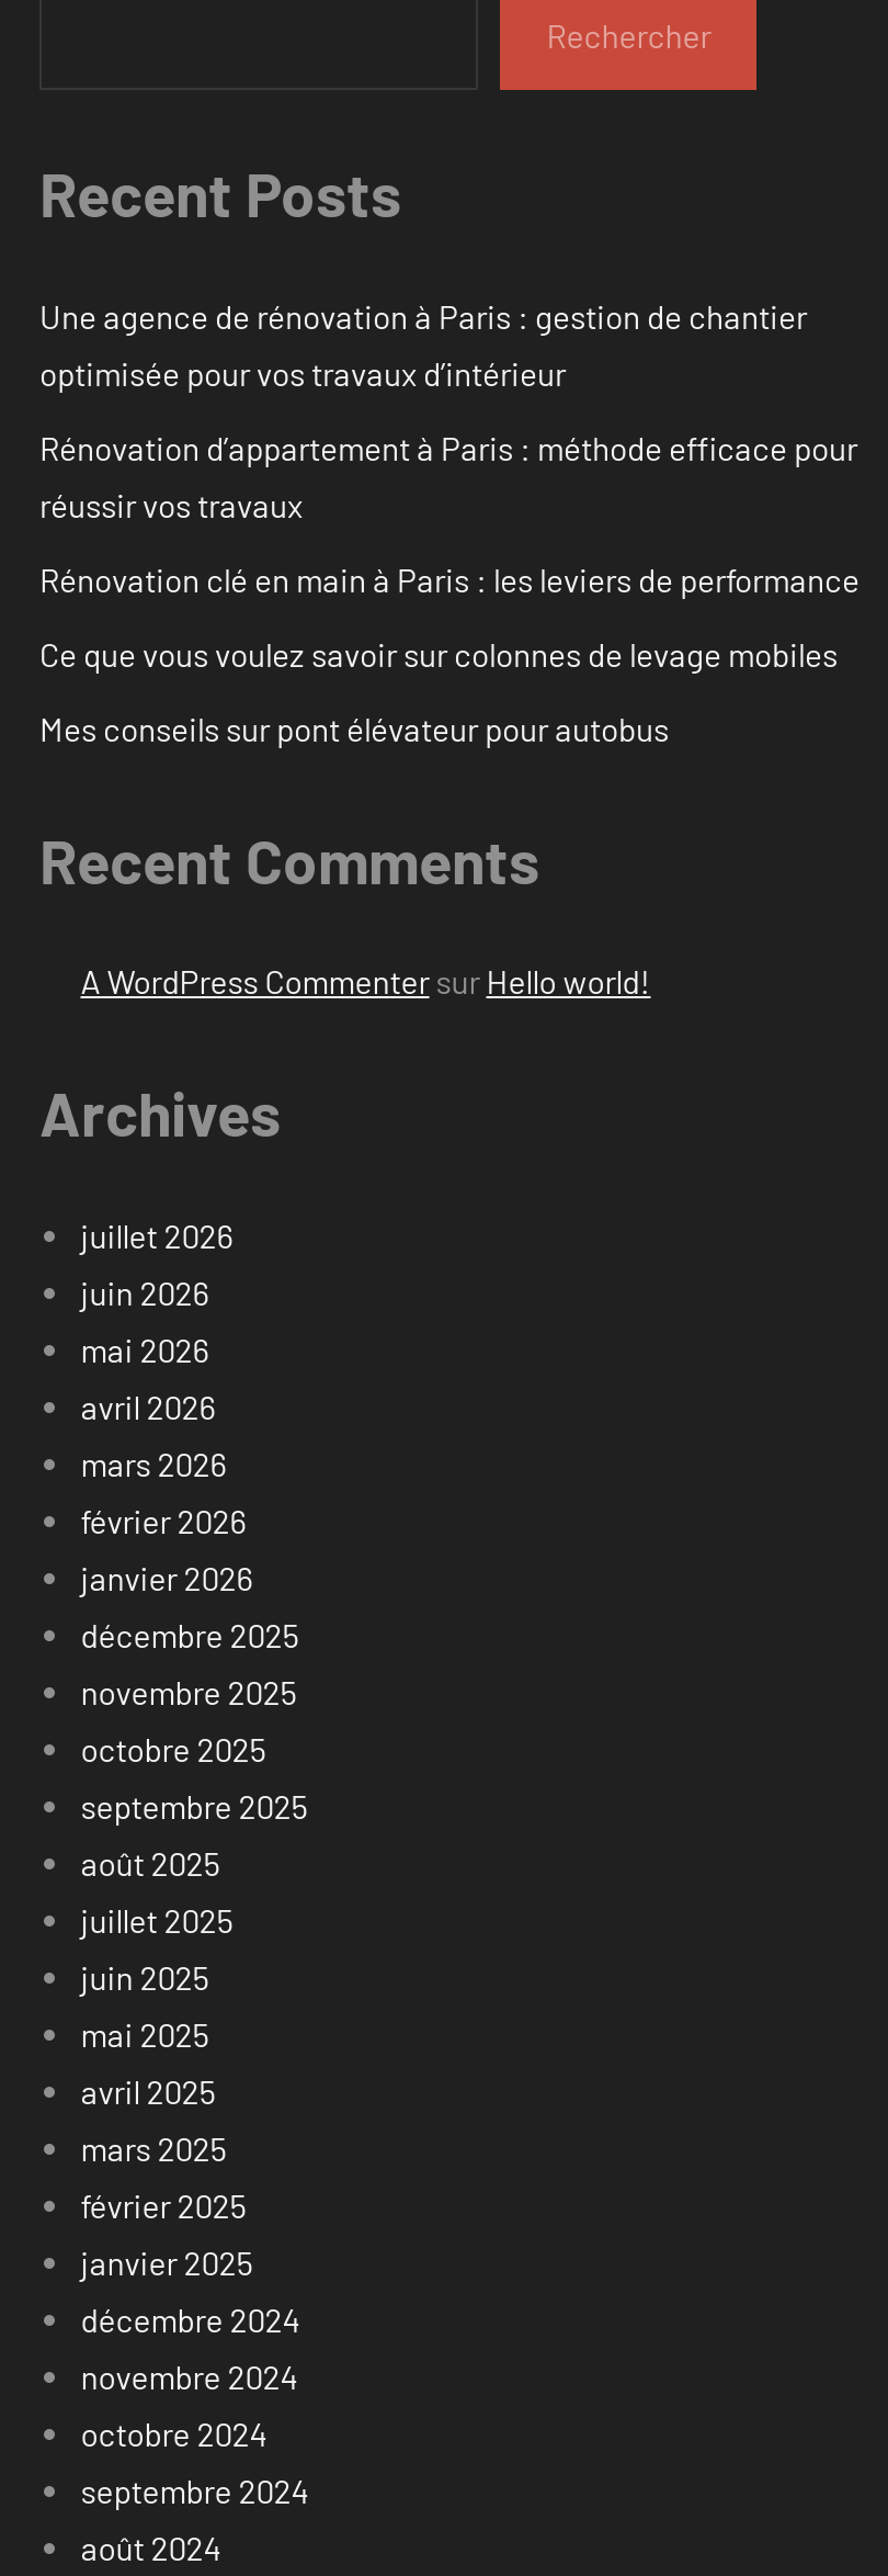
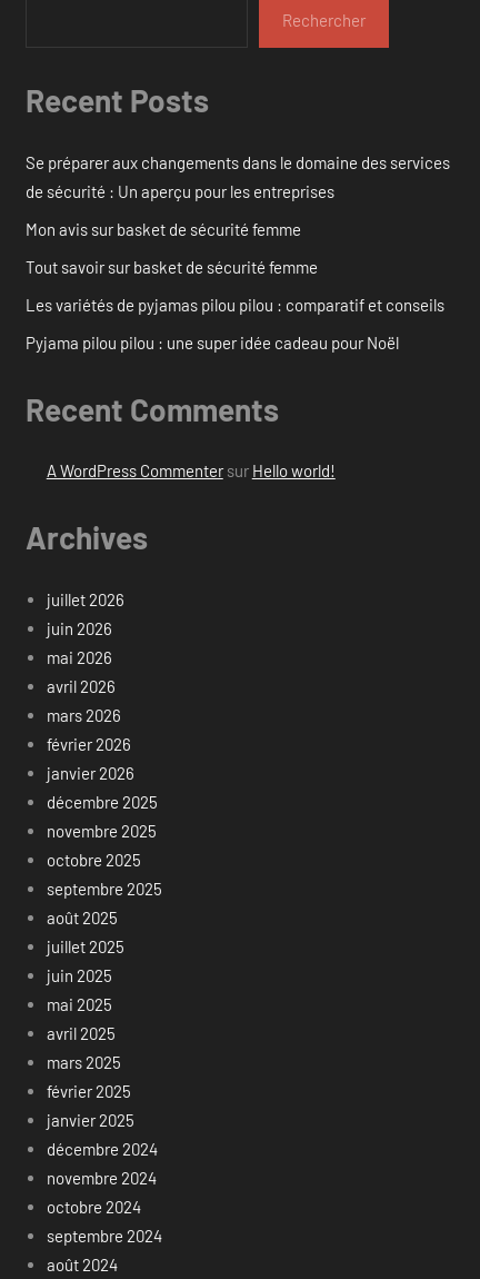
- Une agence de rénovation à Paris : gestion de chantier
- optimisée pour vos travaux d’intérieur
+ Se préparer aux changements dans le domaine des services
+ de sécurité : Un aperçu pour les entreprises

- Rénovation d’appartement à Paris : méthode efficace pour
- réussir vos travaux
+ Mon avis sur basket de sécurité femme

- Rénovation clé en main à Paris : les leviers de performance
+ Tout savoir sur basket de sécurité femme

- Ce que vous voulez savoir sur colonnes de levage mobiles
+ Les variétés de pyjamas pilou pilou : comparatif et conseils

- Mes conseils sur pont élévateur pour autobus
+ Pyjama pilou pilou : une super idée cadeau pour Noël
